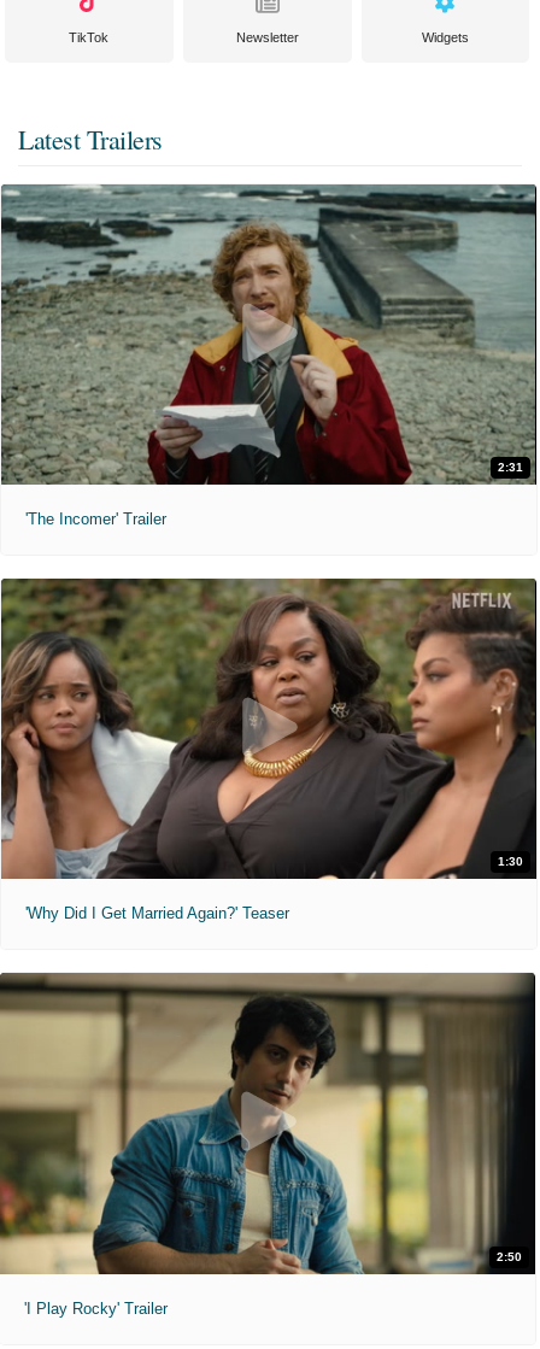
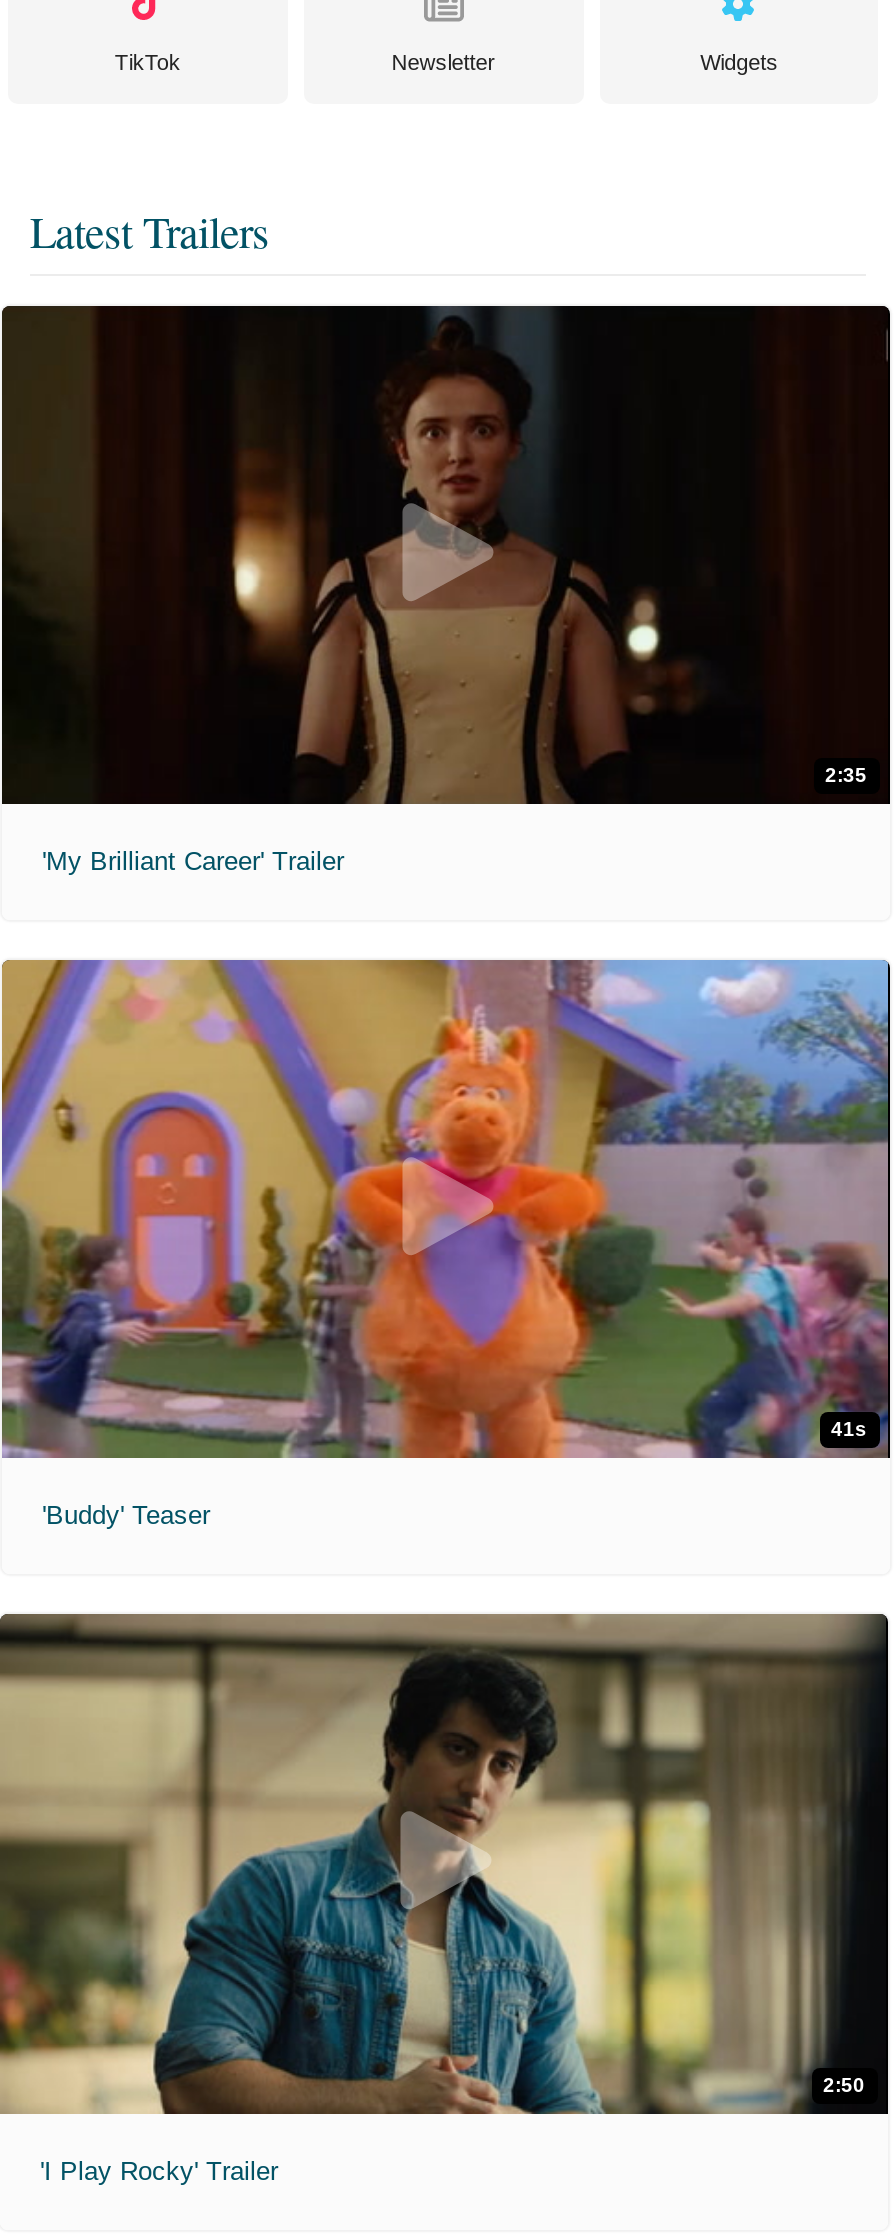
- [image]
- 2:31
+ [image]
+ 2:35

- 'The Incomer' Trailer
+ 'My Brilliant Career' Trailer

- [image]
- 1:30
+ [image]
+ 41s

- 'Why Did I Get Married Again?' Teaser
+ 'Buddy' Teaser
